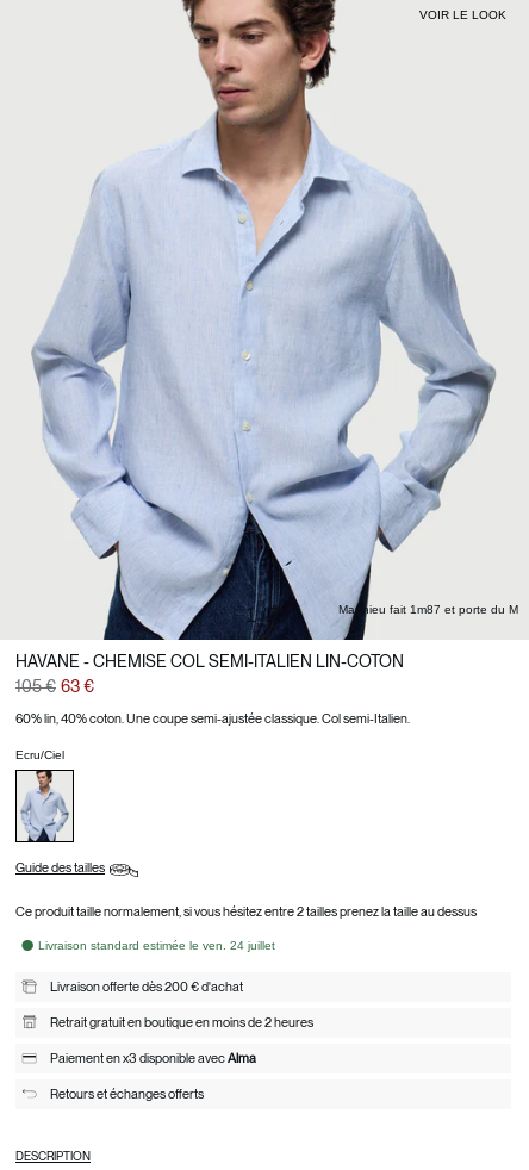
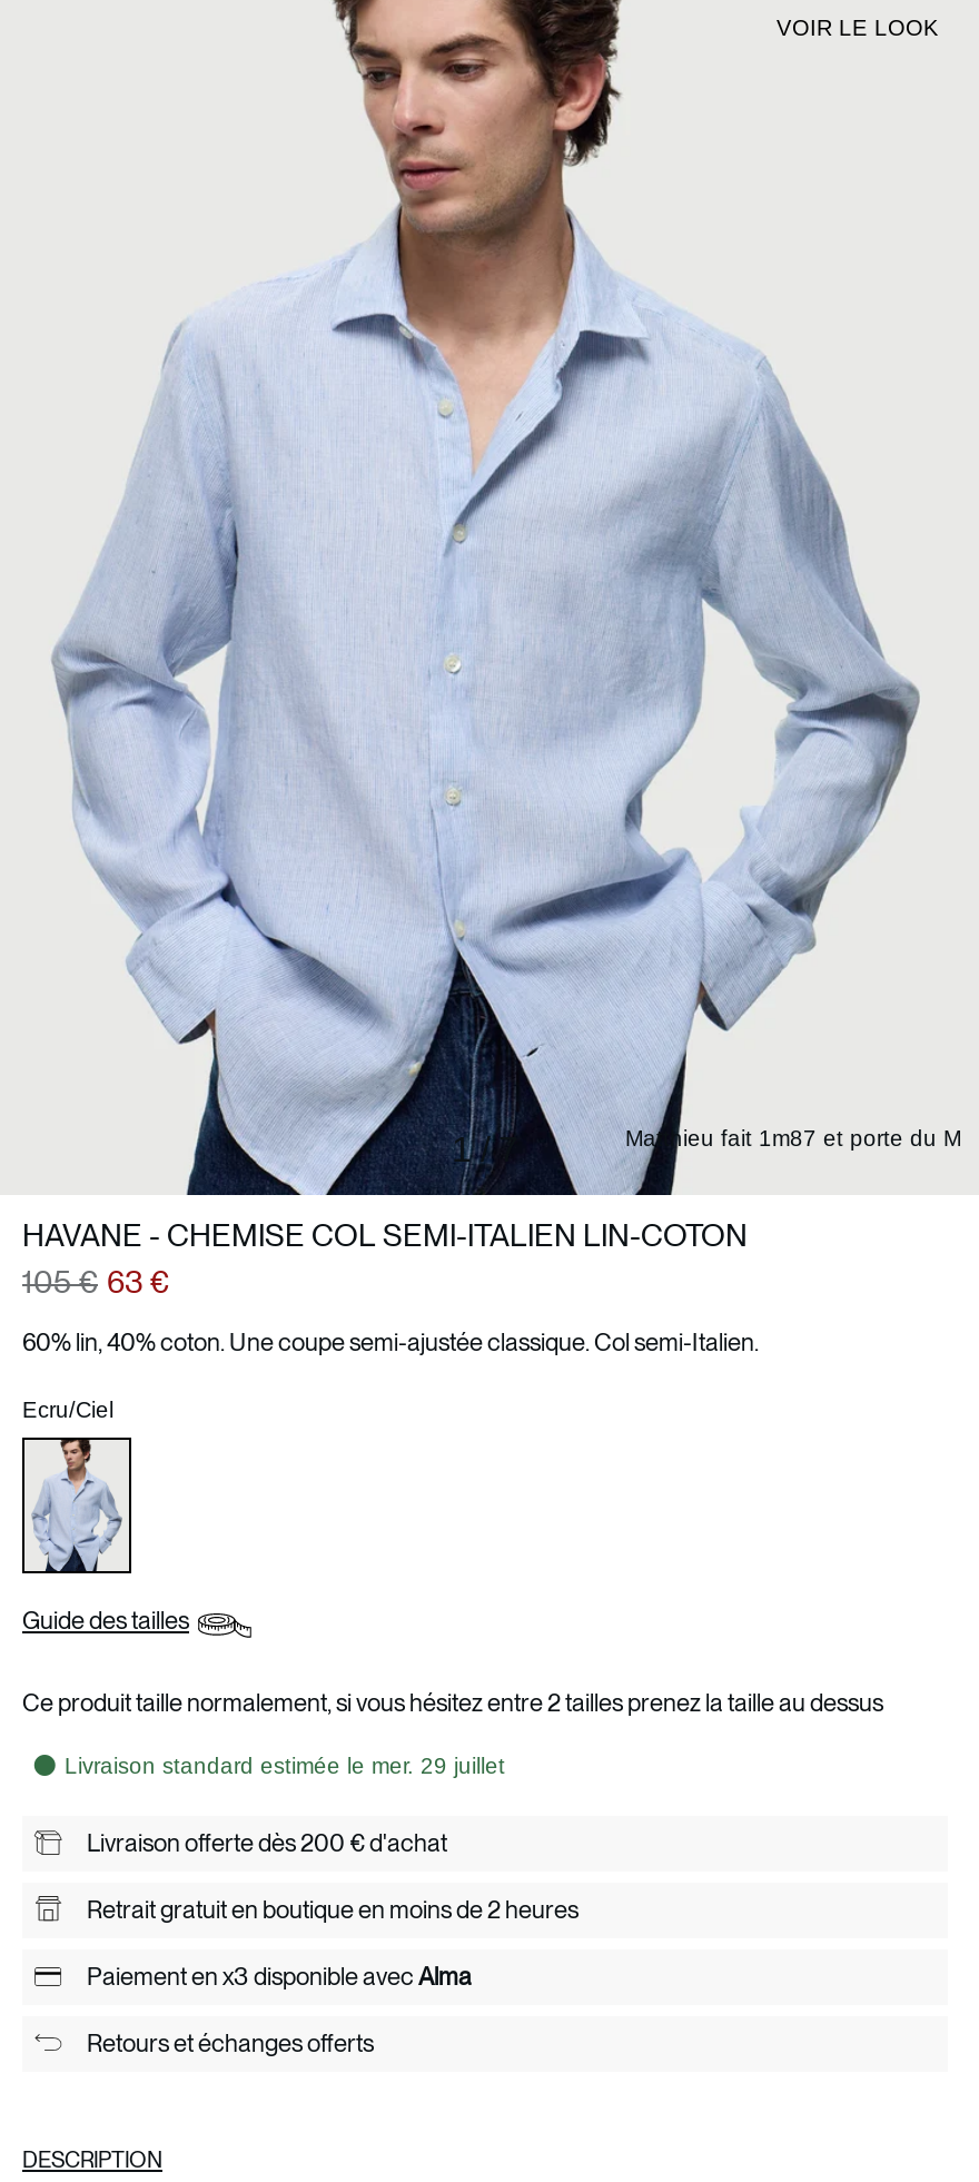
- Livraison standard estimée le ven. 24 juillet
+ Livraison standard estimée le mer. 29 juillet
